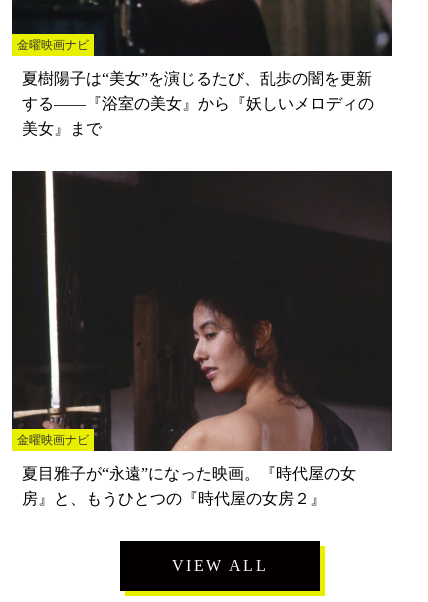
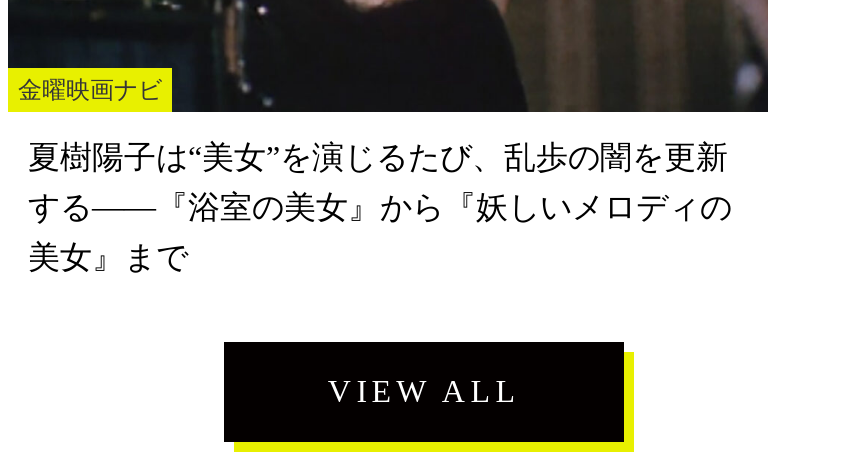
- [image]
- 金曜映画ナビ
- 夏目雅子が“永遠”になった映画。『時代屋の女
- 房』と、もうひとつの『時代屋の女房２』
